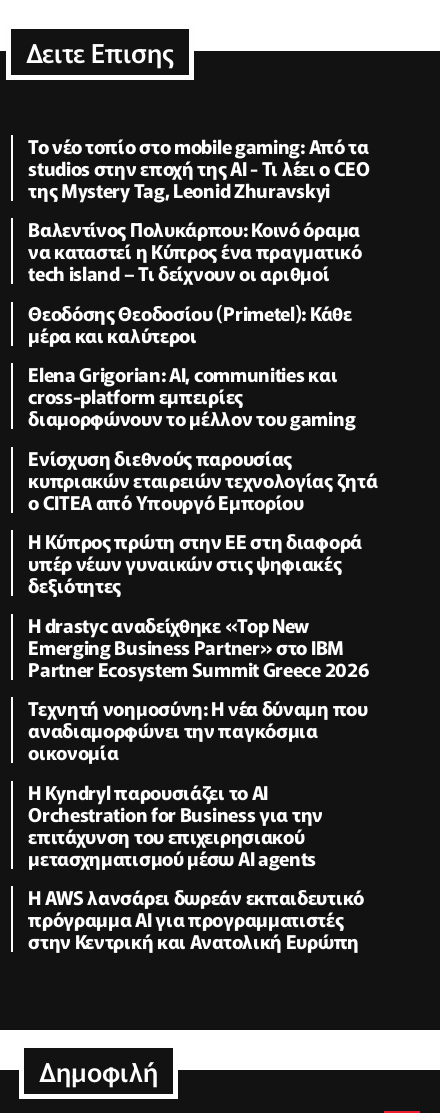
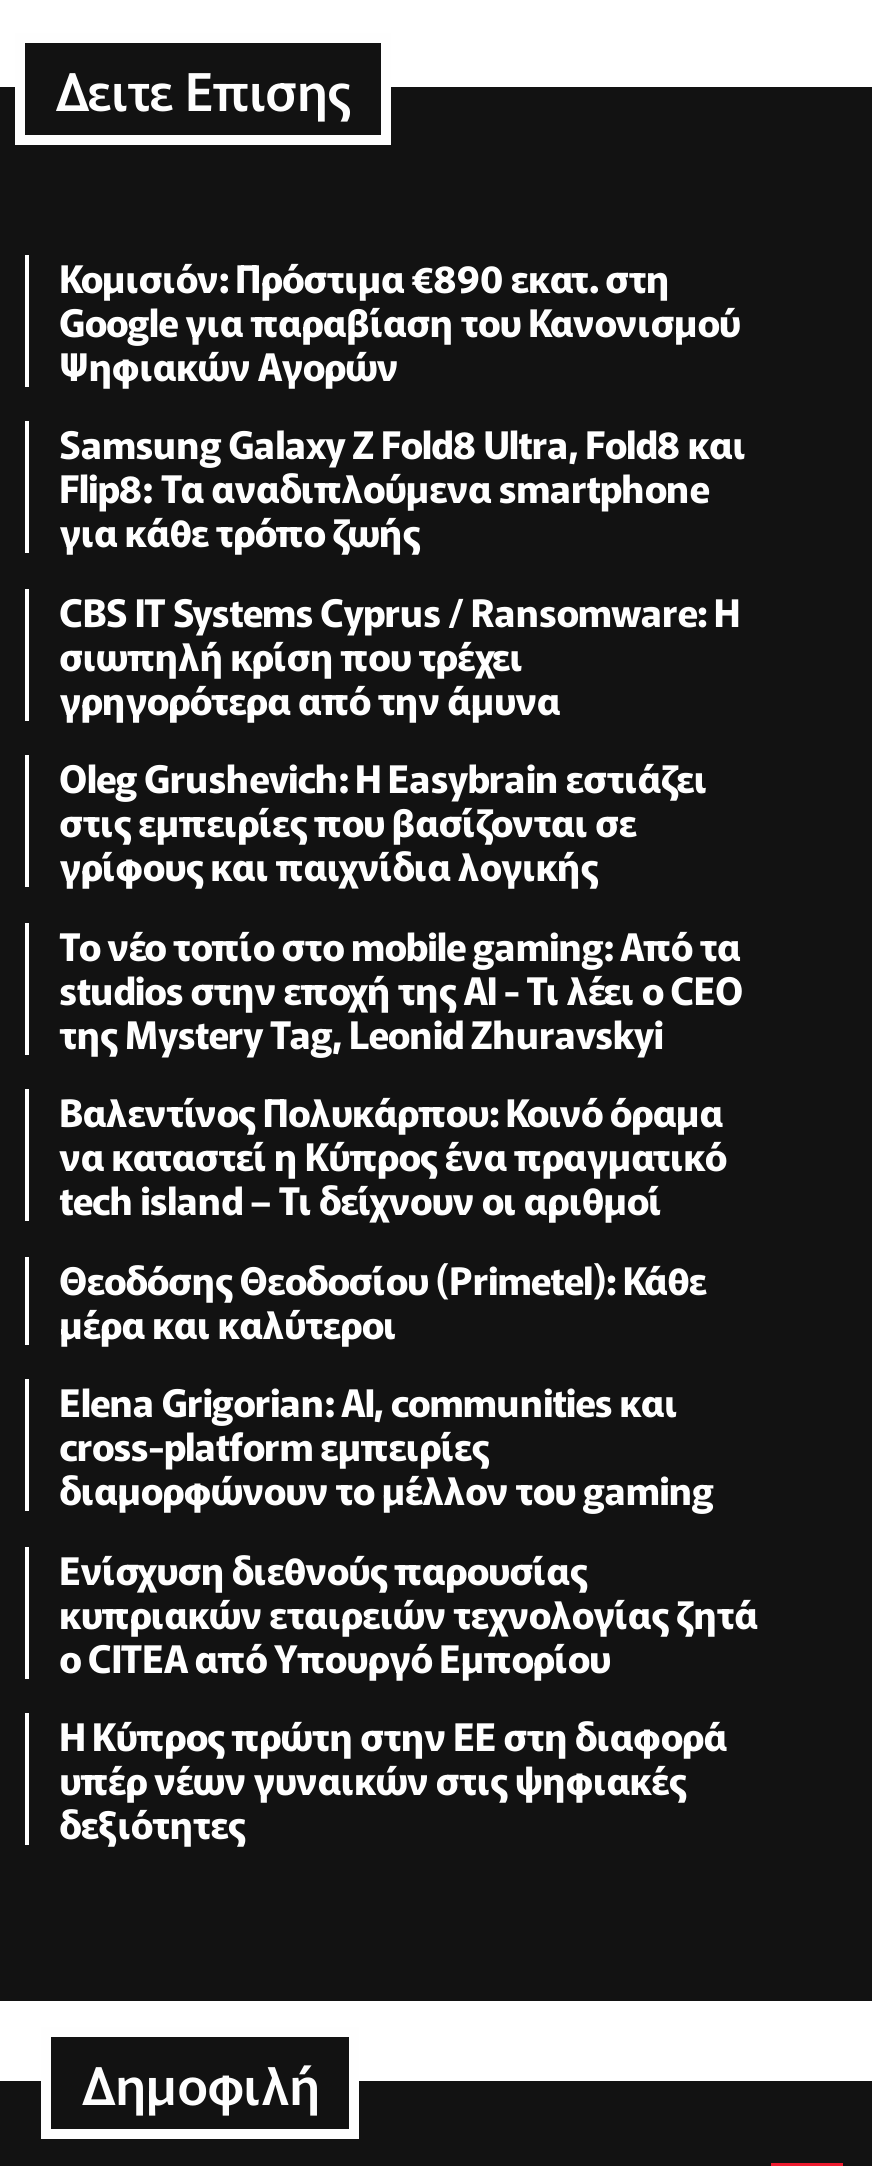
+ Κομισιόν: Πρόστιμα €890 εκατ. στη
+ Google για παραβίαση του Κανονισμού
+ Ψηφιακών Αγορών
+ Samsung Galaxy Z Fold8 Ultra, Fold8 και
+ Flip8: Τα αναδιπλούμενα smartphone
+ για κάθε τρόπο ζωής
+ CBS IT Systems Cyprus / Ransomware: Η
+ σιωπηλή κρίση που τρέχει
+ γρηγορότερα από την άμυνα
+ Oleg Grushevich: Η Easybrain εστιάζει
+ στις εμπειρίες που βασίζονται σε
+ γρίφους και παιχνίδια λογικής

moved down: studios στην εποχή της AI - Τι λέει ο CEO | της Mystery Tag, Leonid Zhuravskyi | Βαλεντίνος Πολυκάρπου: Κοινό όραμα | ... | υπέρ νέων γυναικών στις ψηφιακές | δεξιότητες

- Η drastyc αναδείχθηκε «Top New
- Emerging Business Partner» στο IBM
- Partner Ecosystem Summit Greece 2026
- Τεχνητή νοημοσύνη: Η νέα δύναμη που
- αναδιαμορφώνει την παγκόσμια
- οικονομία
- Η Kyndryl παρουσιάζει το AI
- Orchestration for Business για την
- επιτάχυνση του επιχειρησιακού
- μετασχηματισμού μέσω AI agents
- Η AWS λανσάρει δωρεάν εκπαιδευτικό
- πρόγραμμα AI για προγραμματιστές
- στην Κεντρική και Ανατολική Ευρώπη
